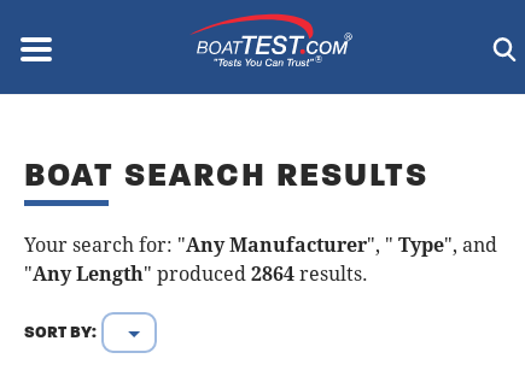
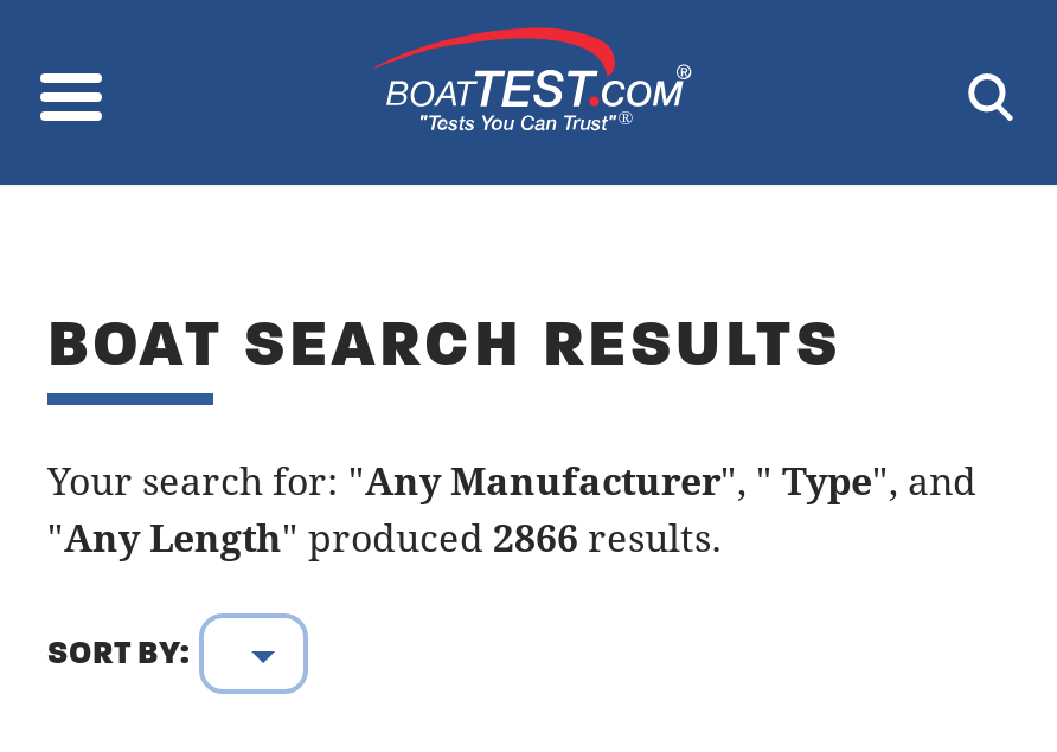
- "Any Length" produced 2864 results.
+ "Any Length" produced 2866 results.
